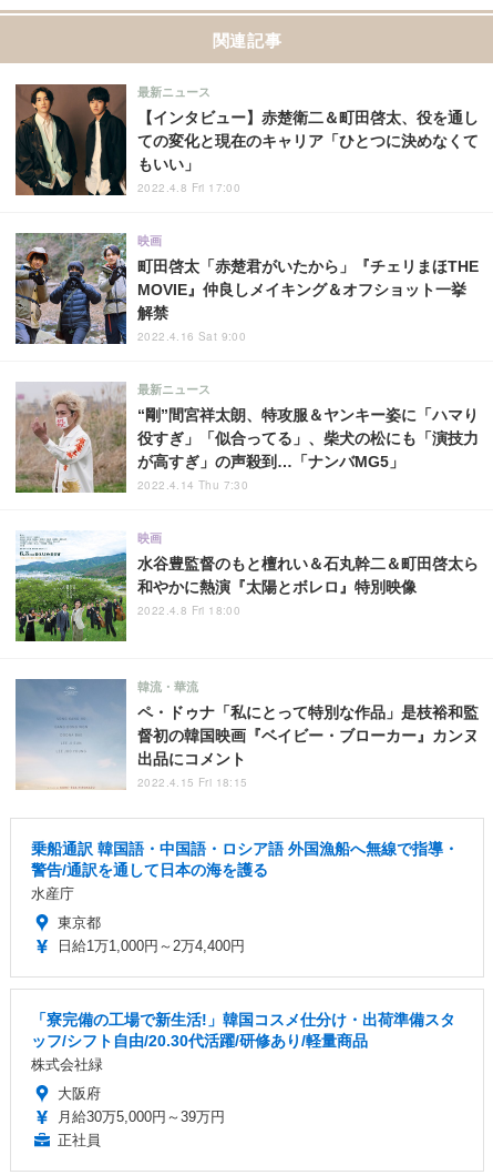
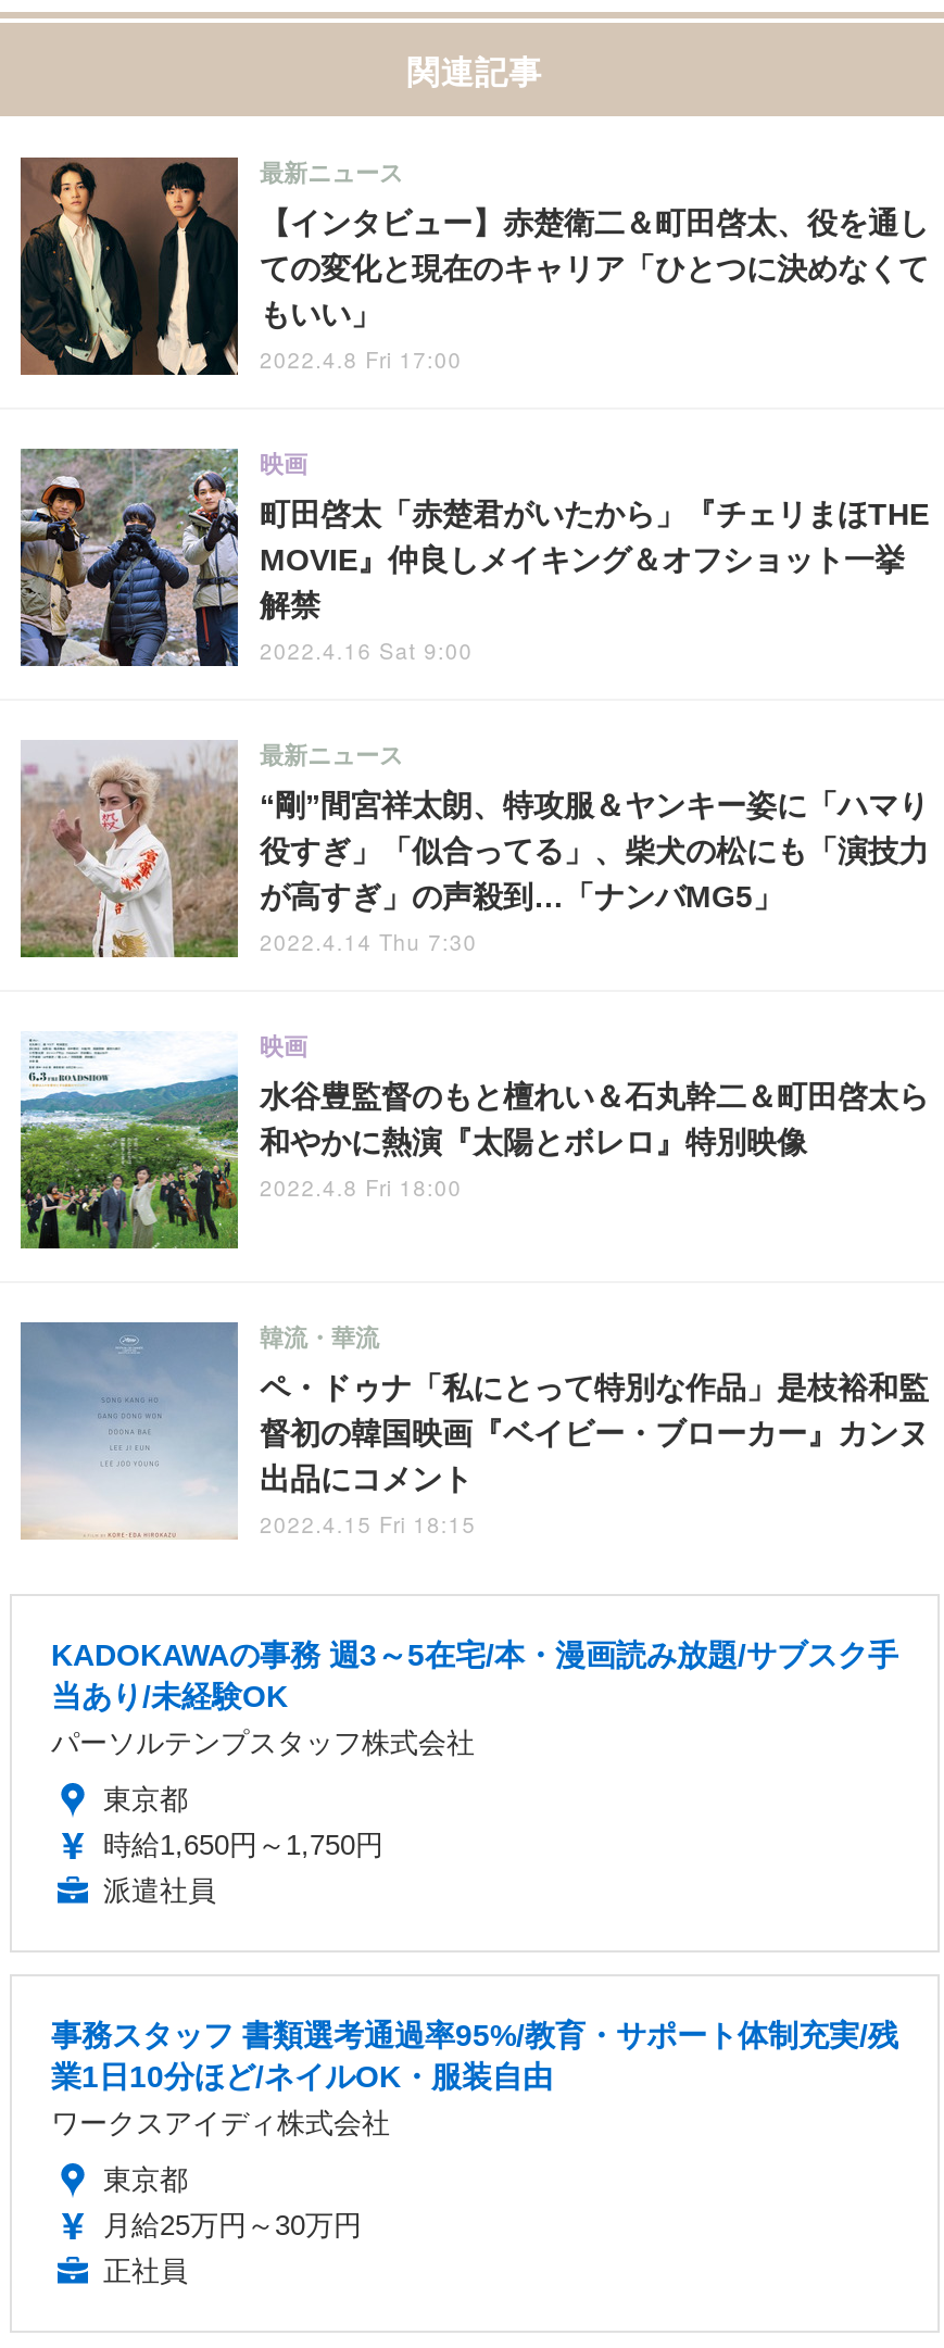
- 乗船通訳 韓国語・中国語・ロシア語 外国漁船へ無線で指導・
- 警告/通訳を通して日本の海を護る
- 水産庁
+ KADOKAWAの事務 週3～5在宅/本・漫画読み放題/サブスク手
+ 当あり/未経験OK
+ パーソルテンプスタッフ株式会社

- 日給1万1,000円～2万4,400円
+ 時給1,650円～1,750円
+ 派遣社員

- 「寮完備の工場で新生活!」韓国コスメ仕分け・出荷準備スタ
- ッフ/シフト自由/20.30代活躍/研修あり/軽量商品
- 株式会社緑
+ 事務スタッフ 書類選考通過率95%/教育・サポート体制充実/残
+ 業1日10分ほど/ネイルOK・服装自由
+ ワークスアイディ株式会社

- 大阪府
- 月給30万5,000円～39万円
+ 東京都
+ 月給25万円～30万円
